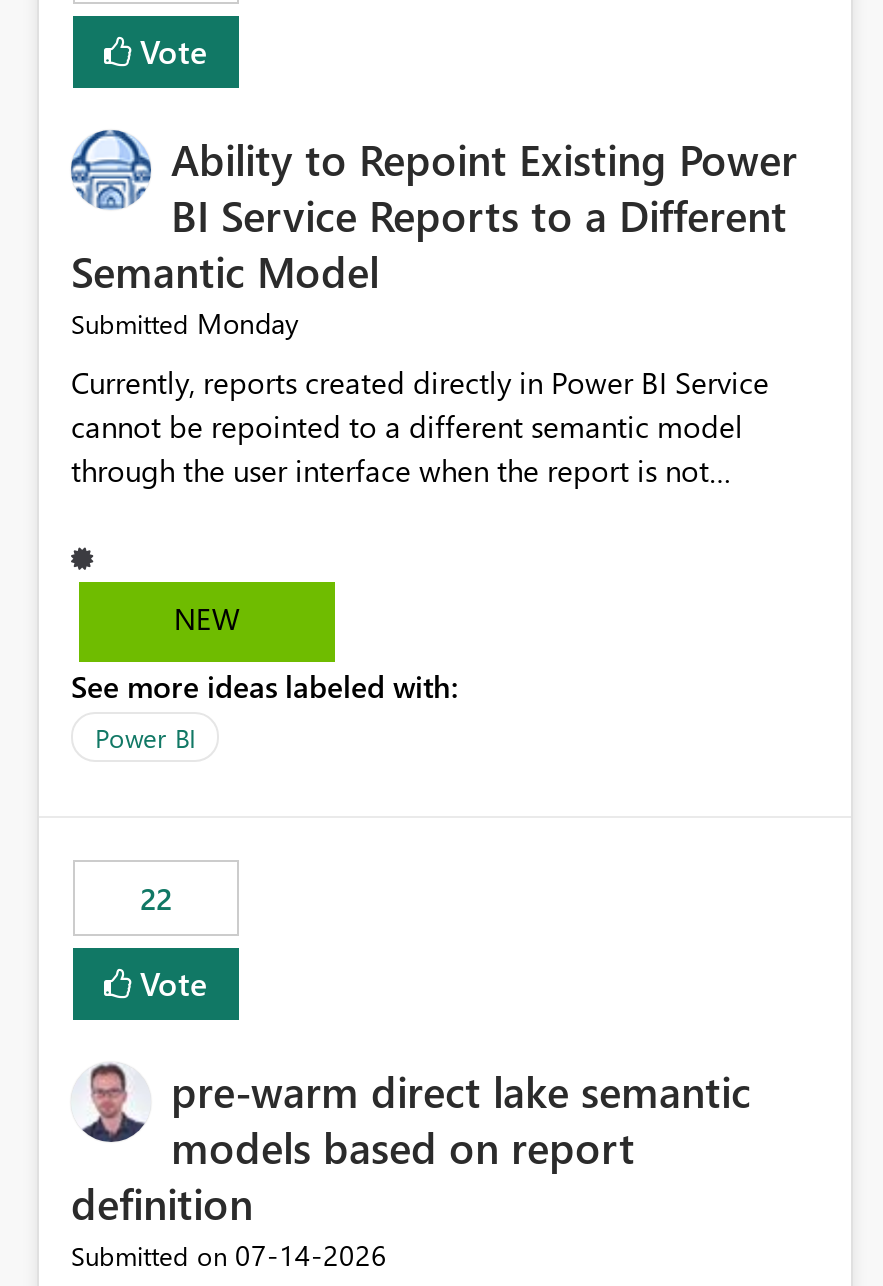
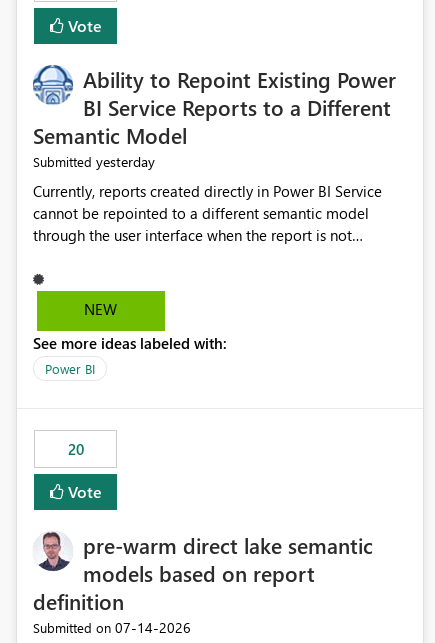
- Submitted Monday
+ Submitted yesterday

- 22
+ 20
